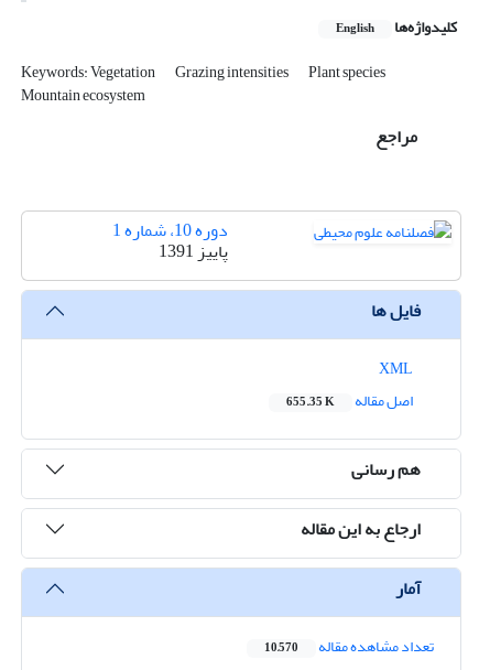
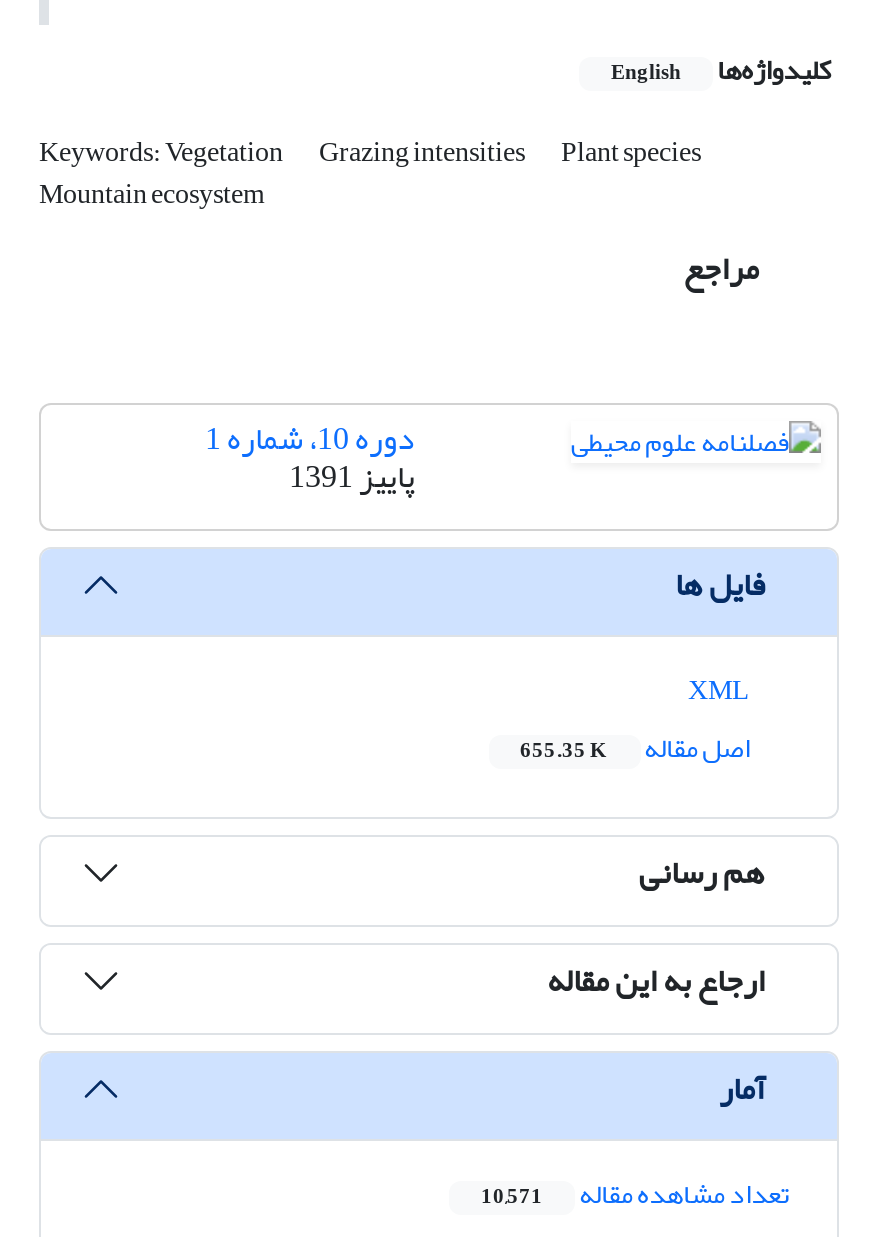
- تعداد مشاهده مقاله 10,570
+ تعداد مشاهده مقاله 10,571
